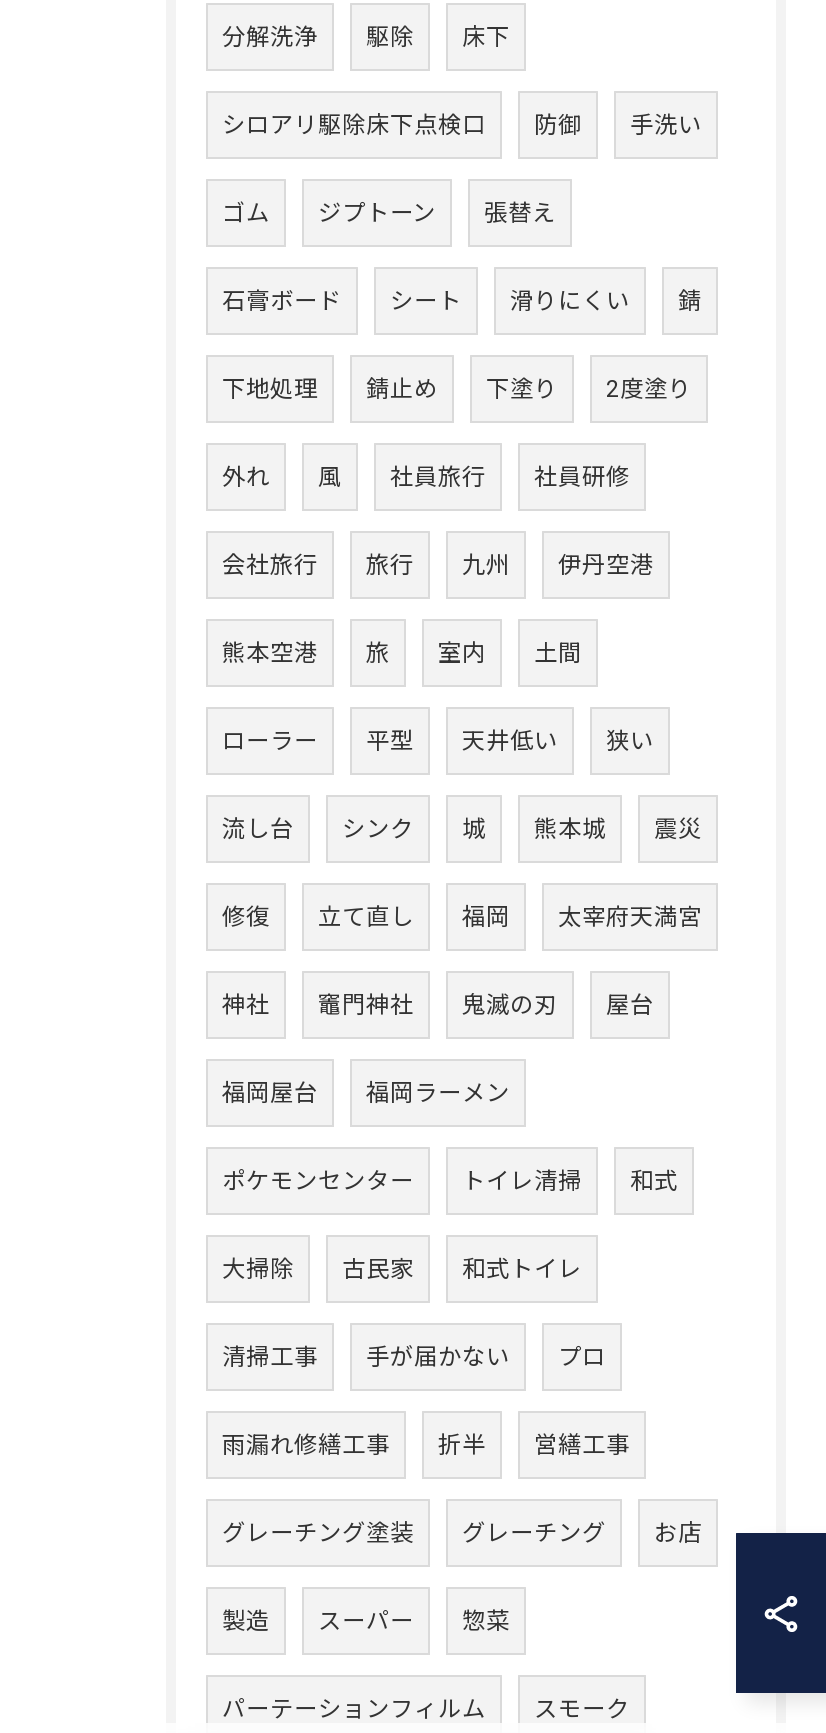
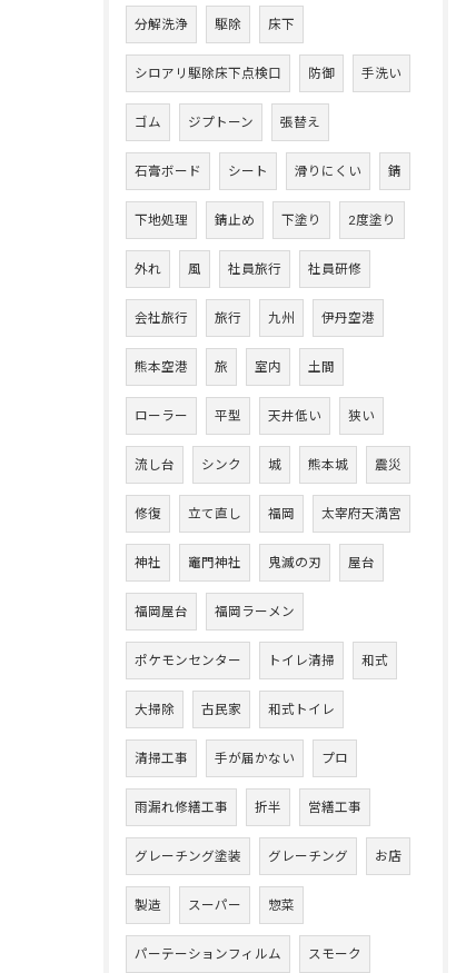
- [image]
